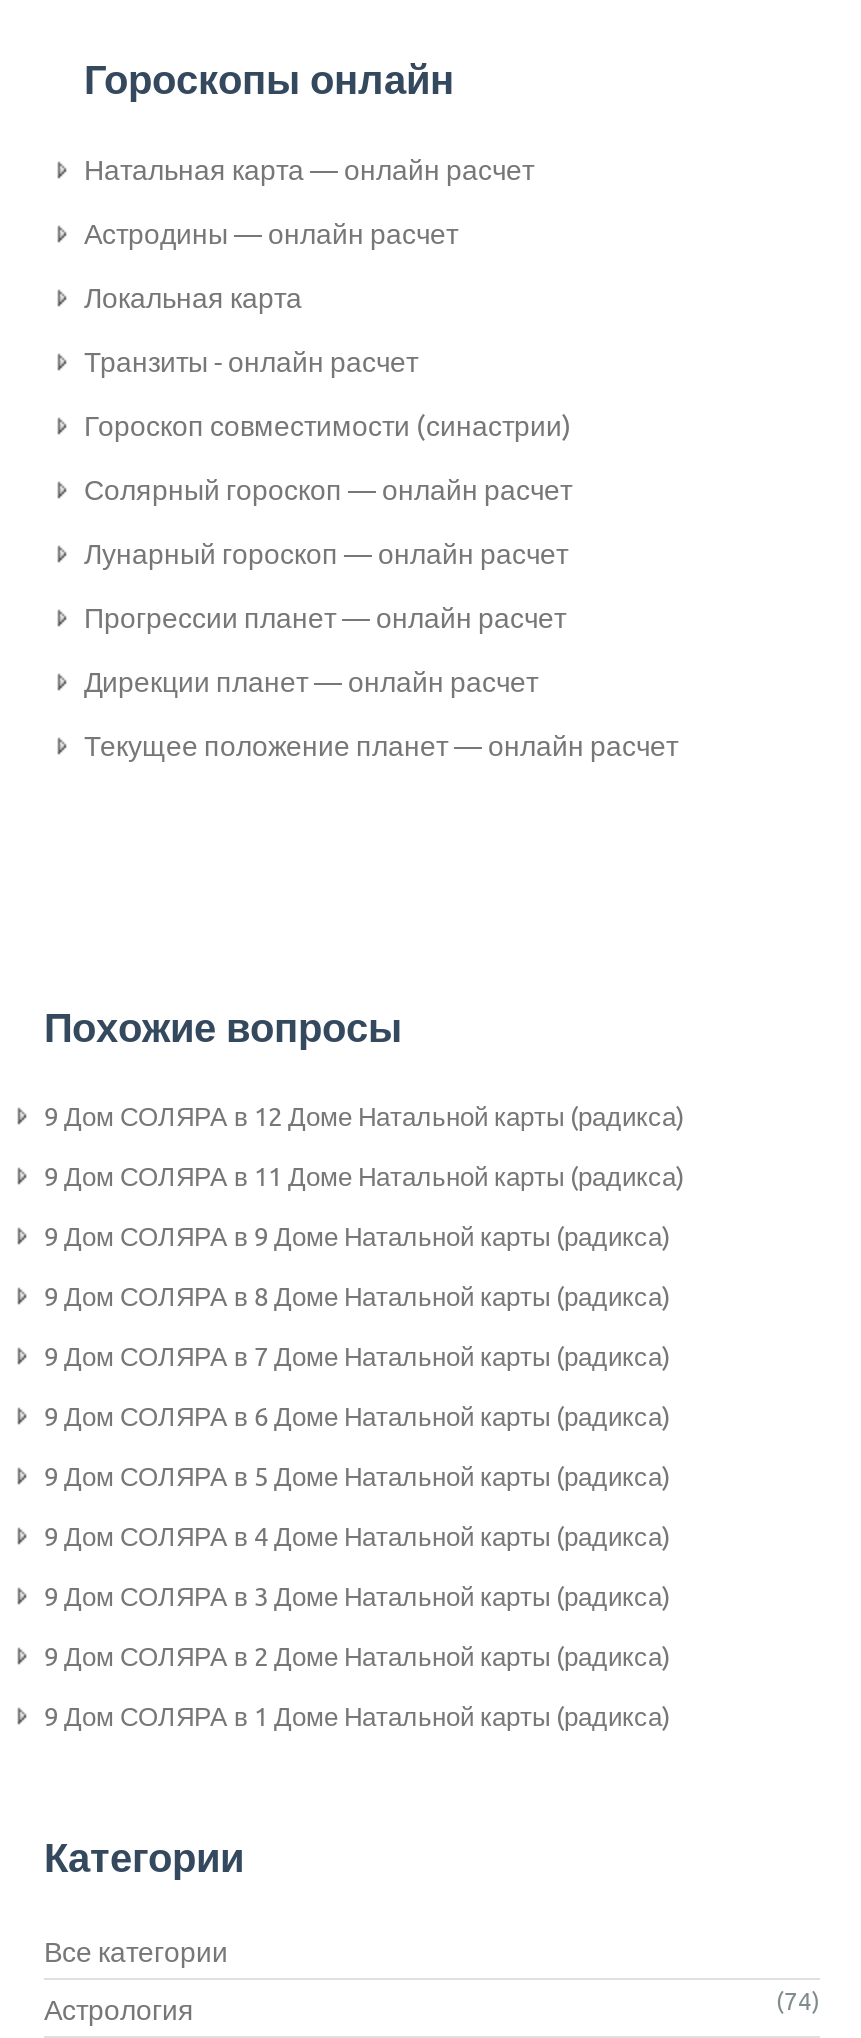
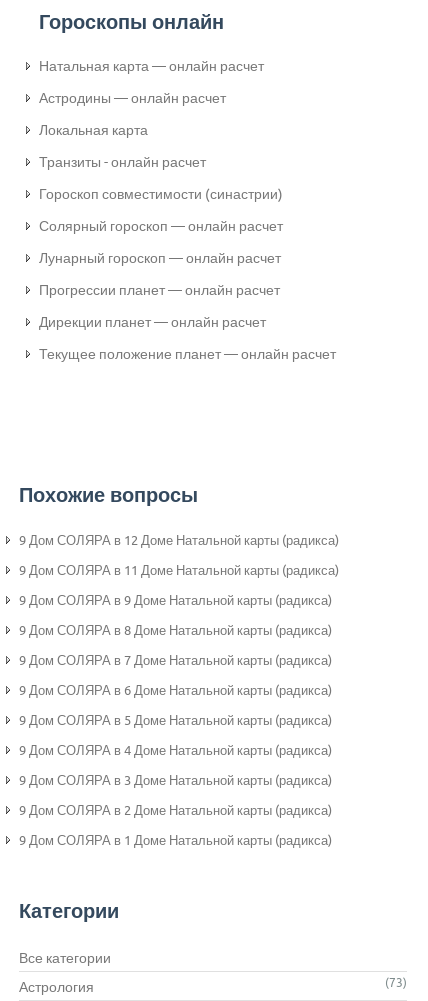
- (74)
+ (73)
